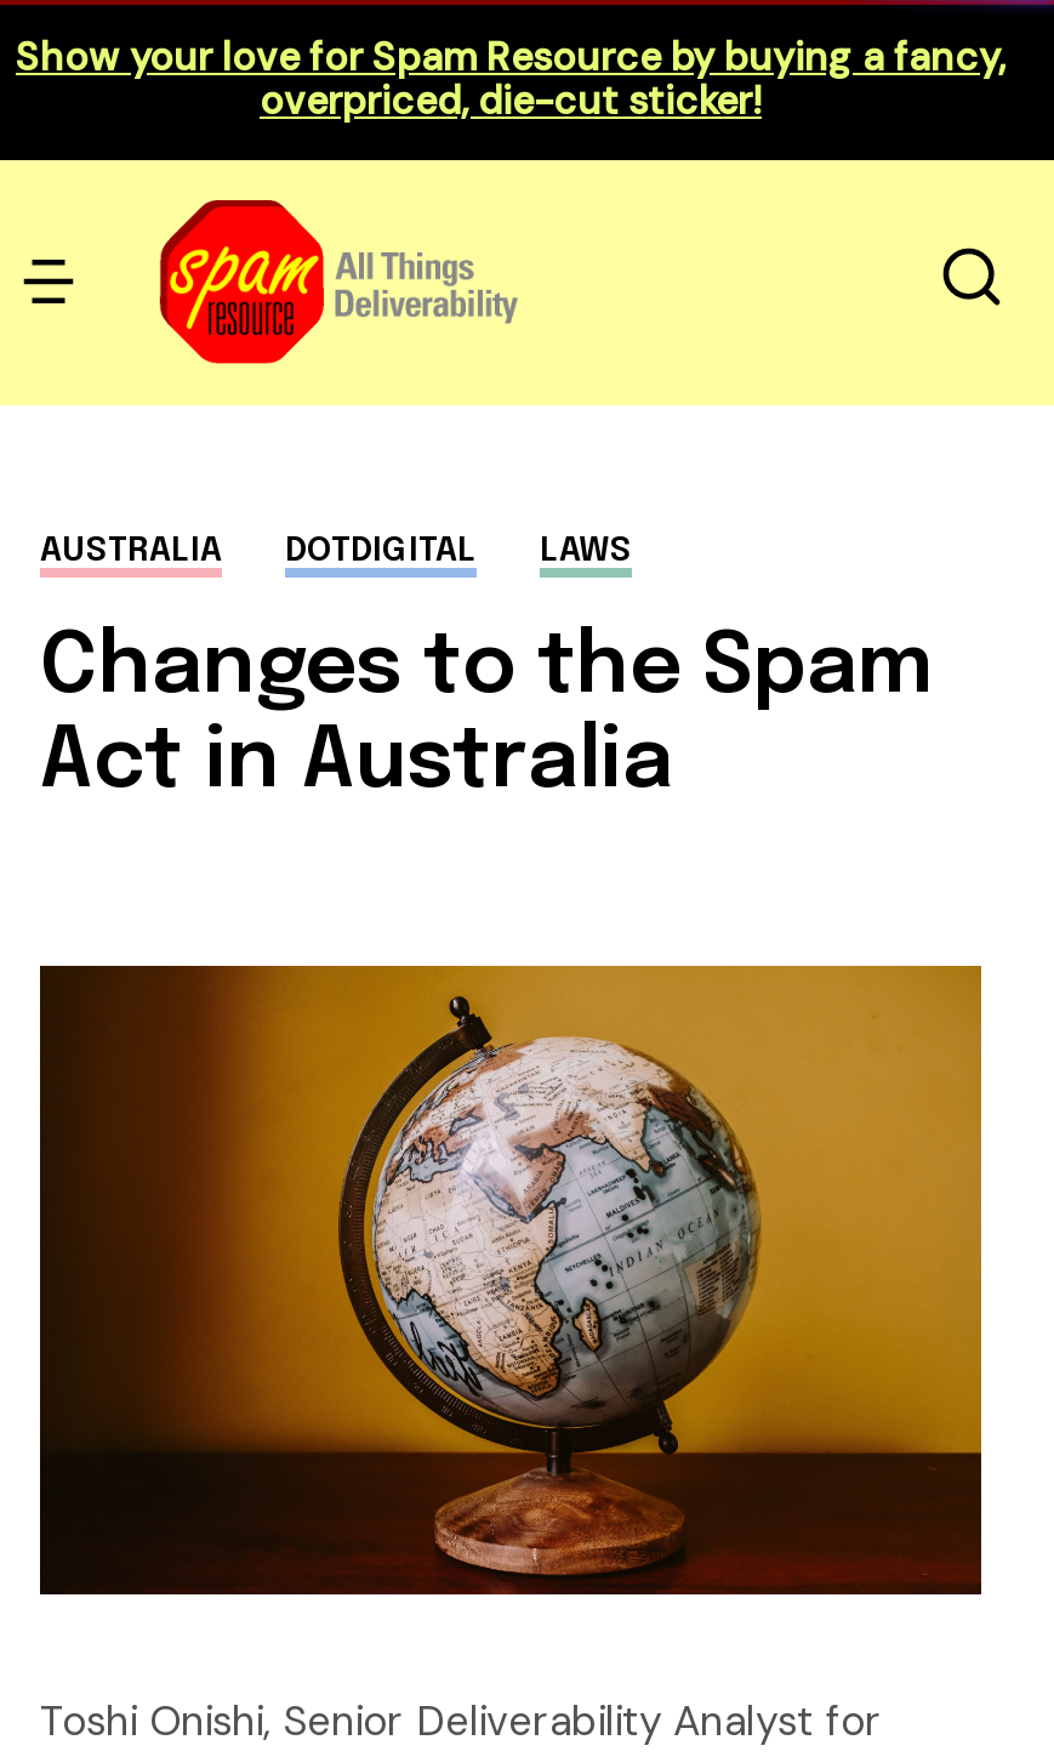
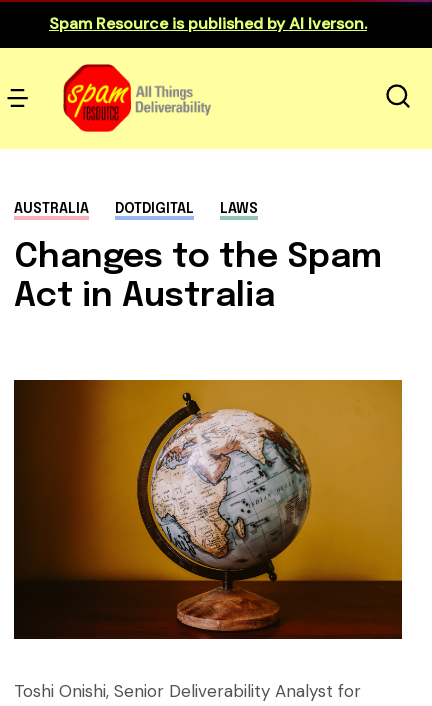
- Show your love for Spam Resource by buying a fancy,
- overpriced, die-cut sticker!
+ Spam Resource is published by Al Iverson.
